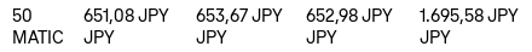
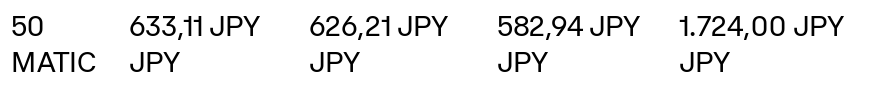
- 651,08 JPY
+ 633,11 JPY

- 653,67 JPY
+ 626,21 JPY

- 652,98 JPY
+ 582,94 JPY

- 1.695,58 JPY
+ 1.724,00 JPY
